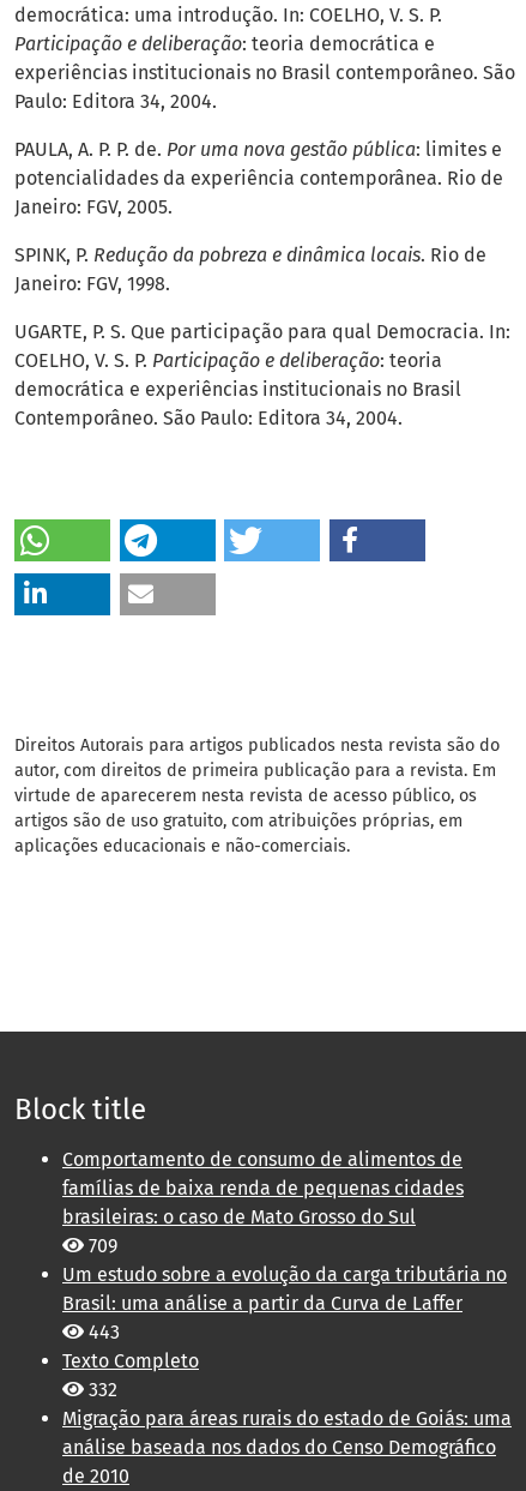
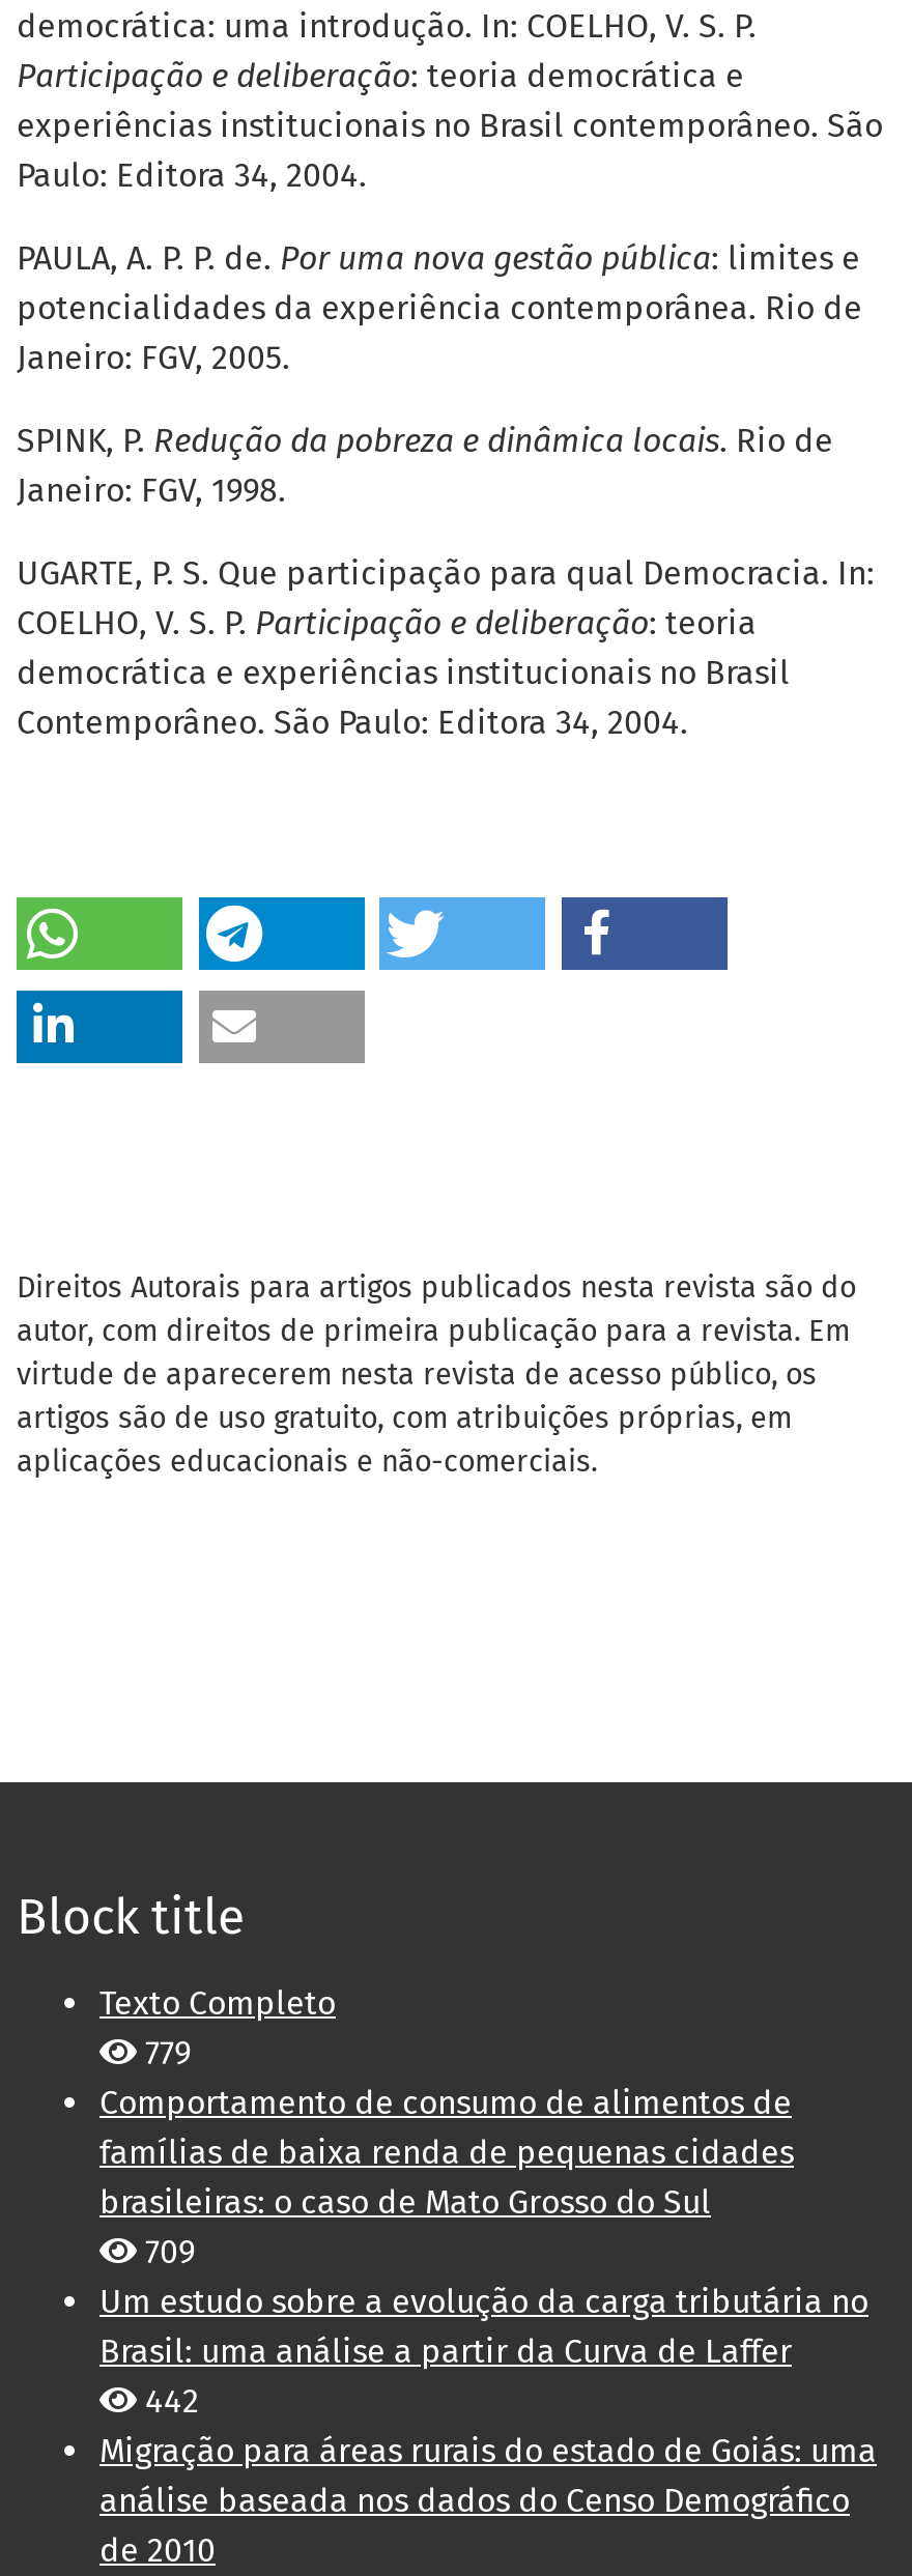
+ 779

moved down: Comportamento de consumo de alimentos de | famílias de baixa renda de pequenas cidades | brasileiras: o caso de Mato Grosso do Sul | 709 | Um estudo sobre a evolução da carga tributária no | Brasil: uma análise a partir da Curva de Laffer

- 443
- 332
+ 442

moved up: Texto Completo
